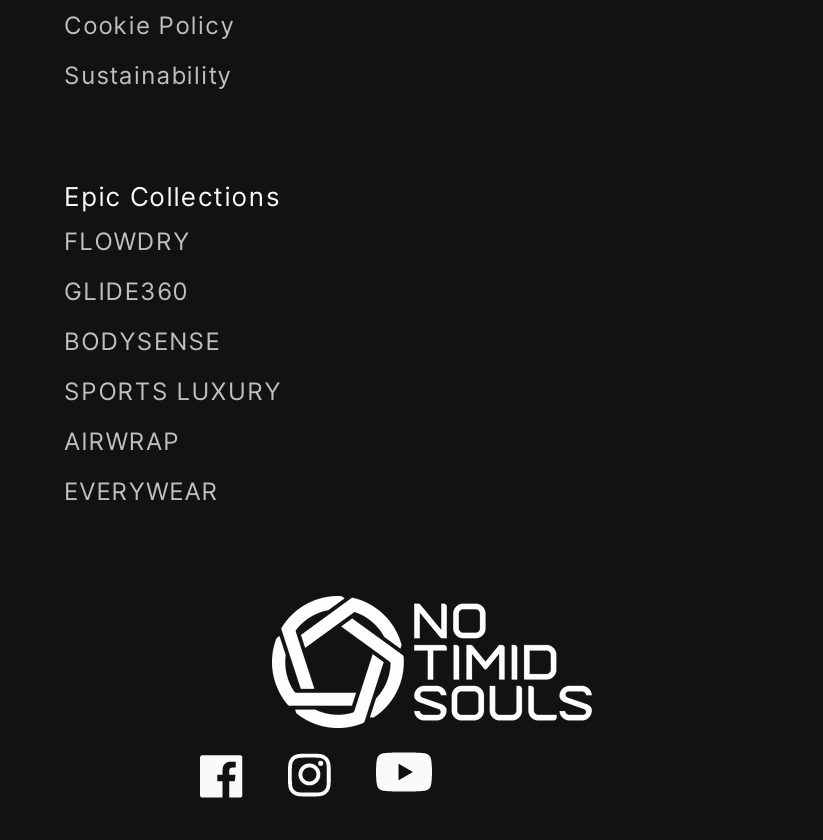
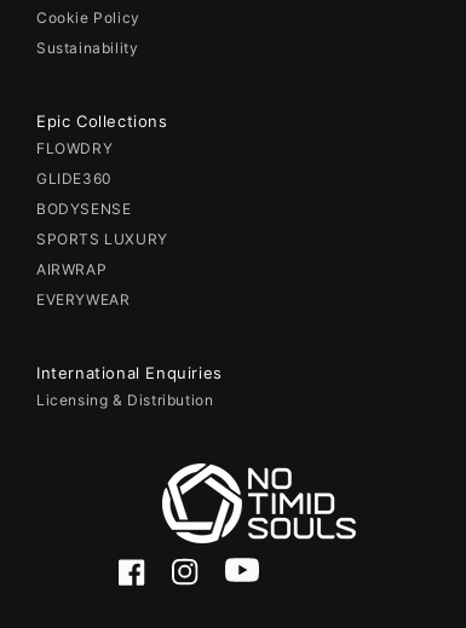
+ International Enquiries
+ Licensing & Distribution
